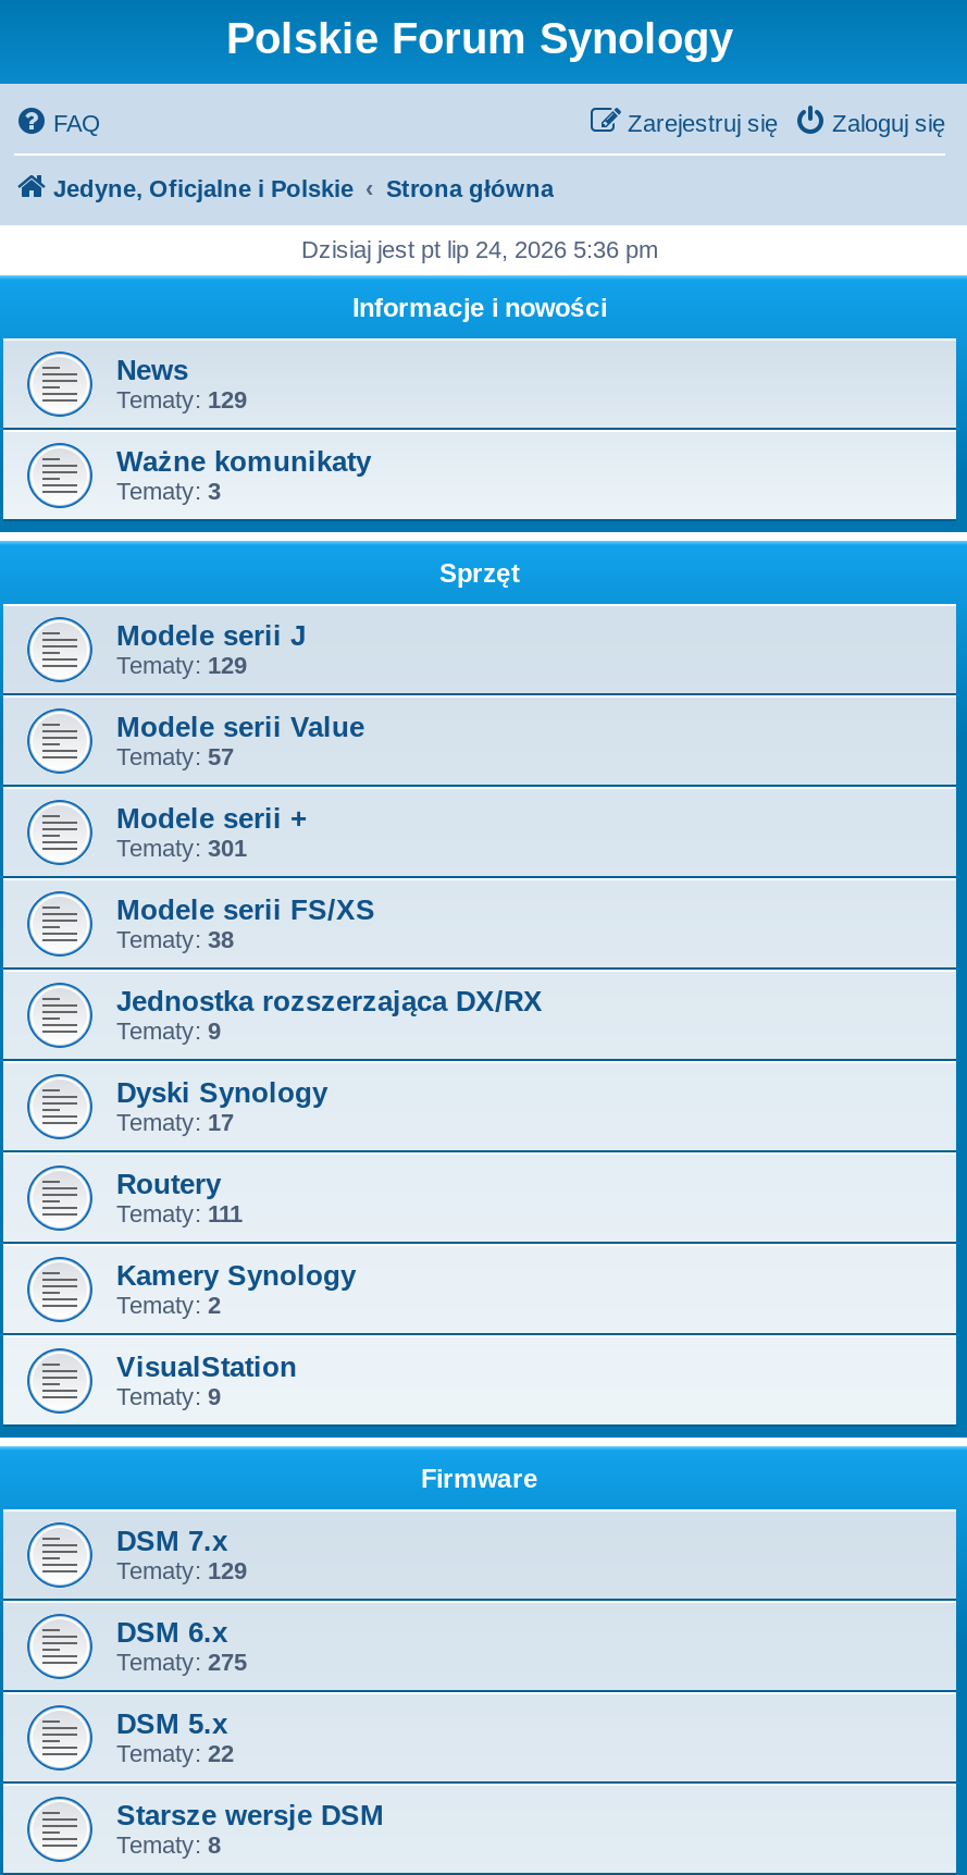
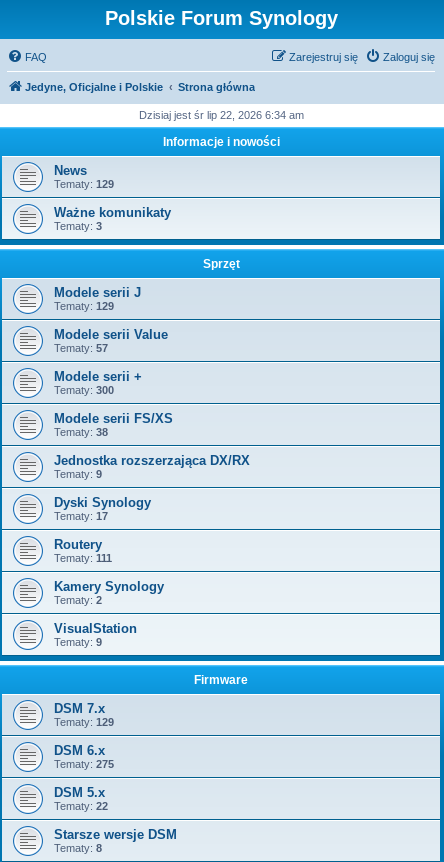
- Dzisiaj jest pt lip 24, 2026 5:36 pm
+ Dzisiaj jest śr lip 22, 2026 6:34 am

- Tematy: 301
+ Tematy: 300
